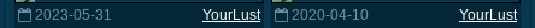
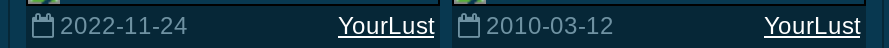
- 2023-05-31
+ 2022-11-24

- YourLust 2020-04-10
+ YourLust 2010-03-12
